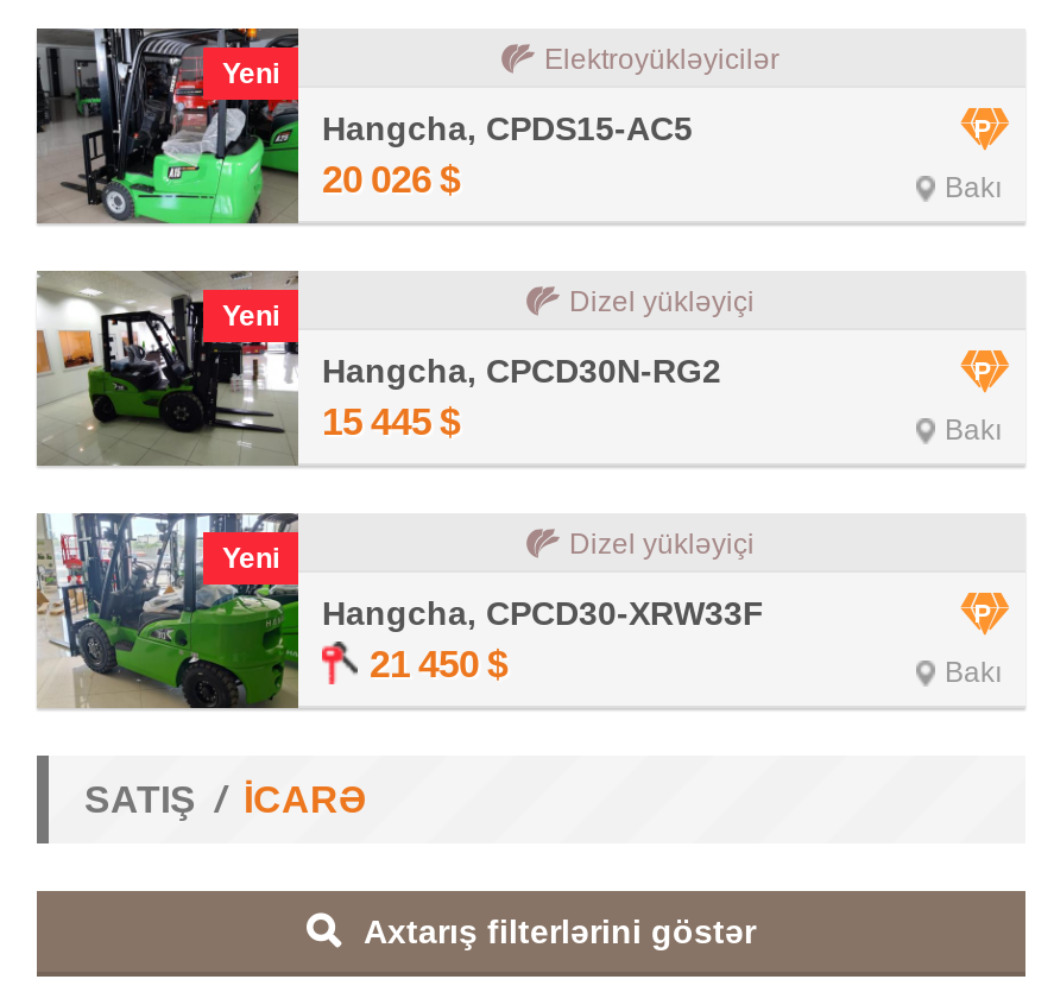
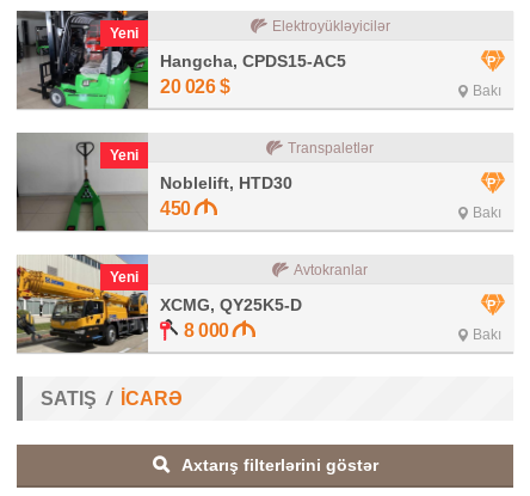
- [image]
- Hangcha, CPCD30N-RG2
- 15 445 $
+ [image]
+ Noblelift, HTD30
+ 450

- Dizel yükləyiçi
+ Transpaletlər

- [image]
- Hangcha, CPCD30-XRW33F
- 21 450 $
+ [image]
+ XCMG, QY25K5-D
+ 8 000

- Dizel yükləyiçi
+ Avtokranlar
